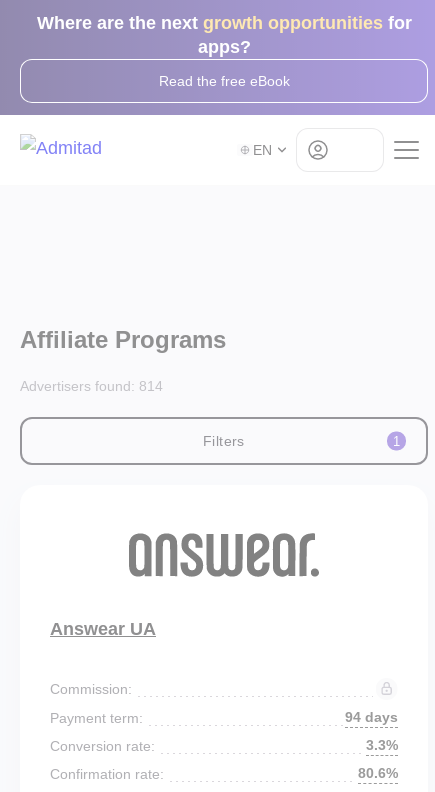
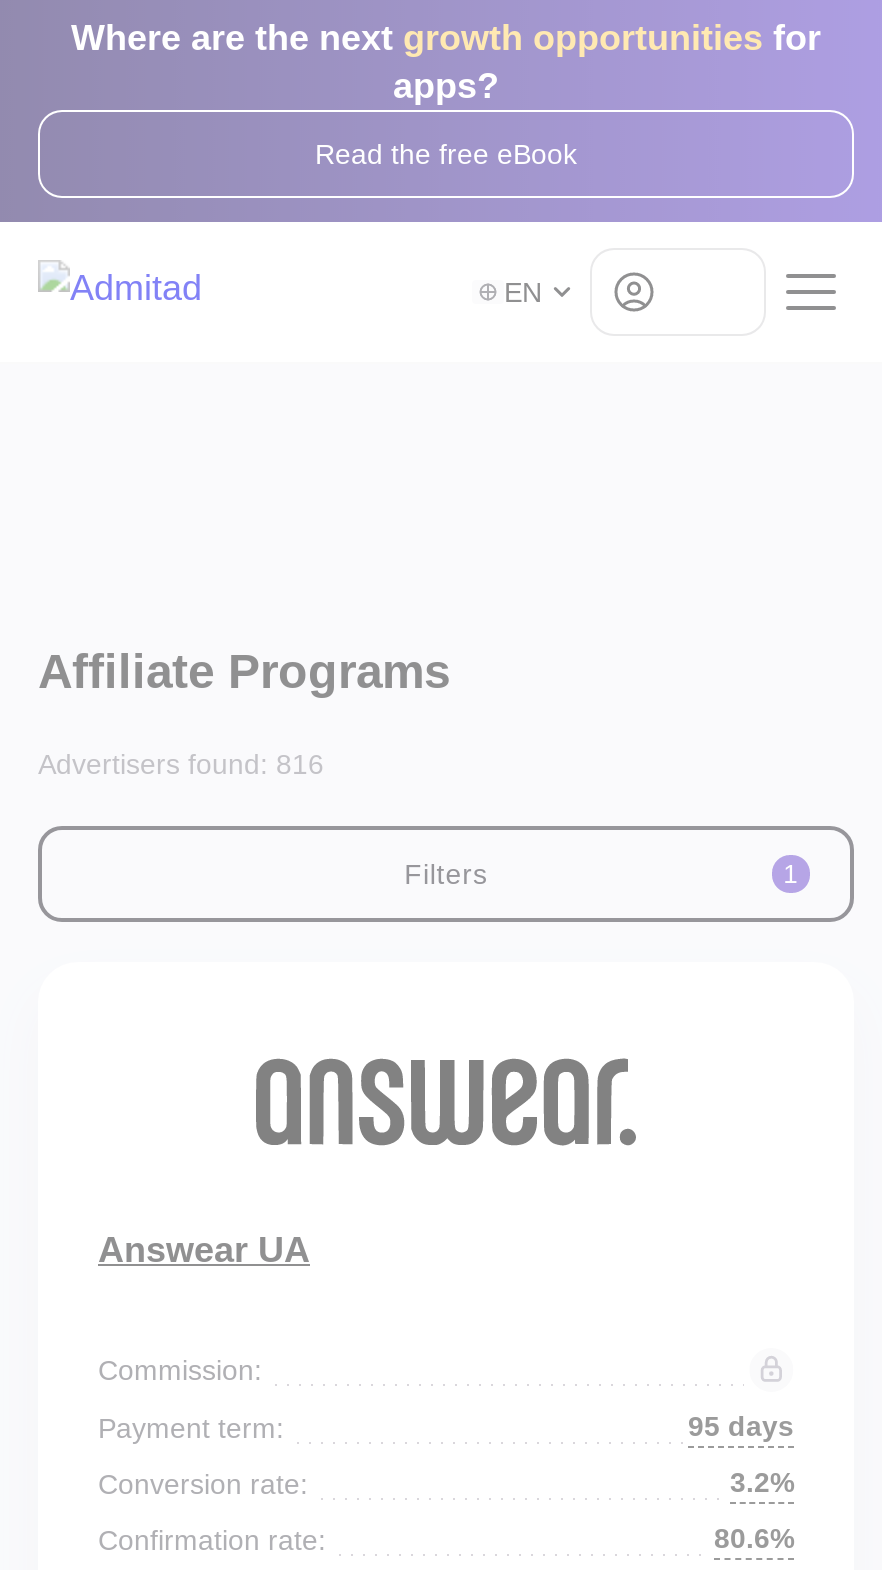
- Advertisers found: 814
+ Advertisers found: 816

- 94 days
+ 95 days

- 3.3%
+ 3.2%
